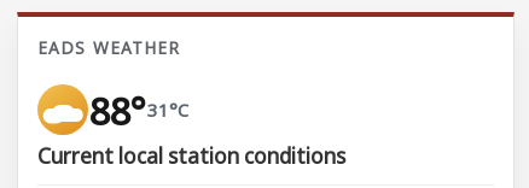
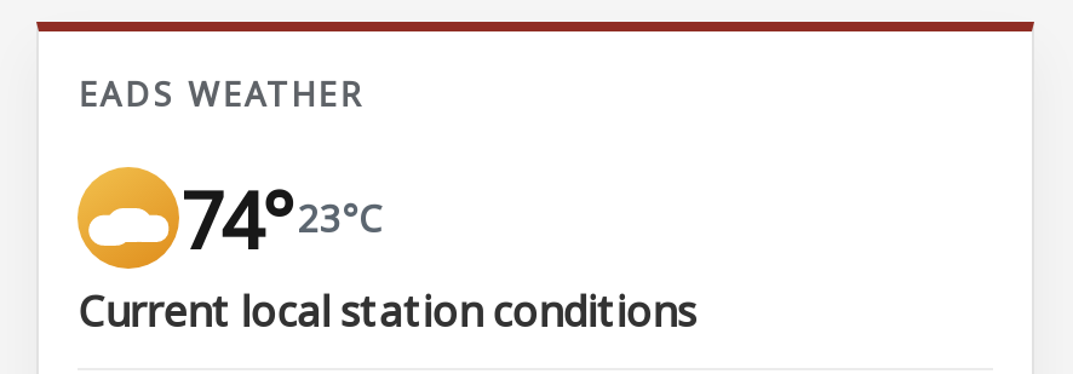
- 88° 31°C
+ 74° 23°C
